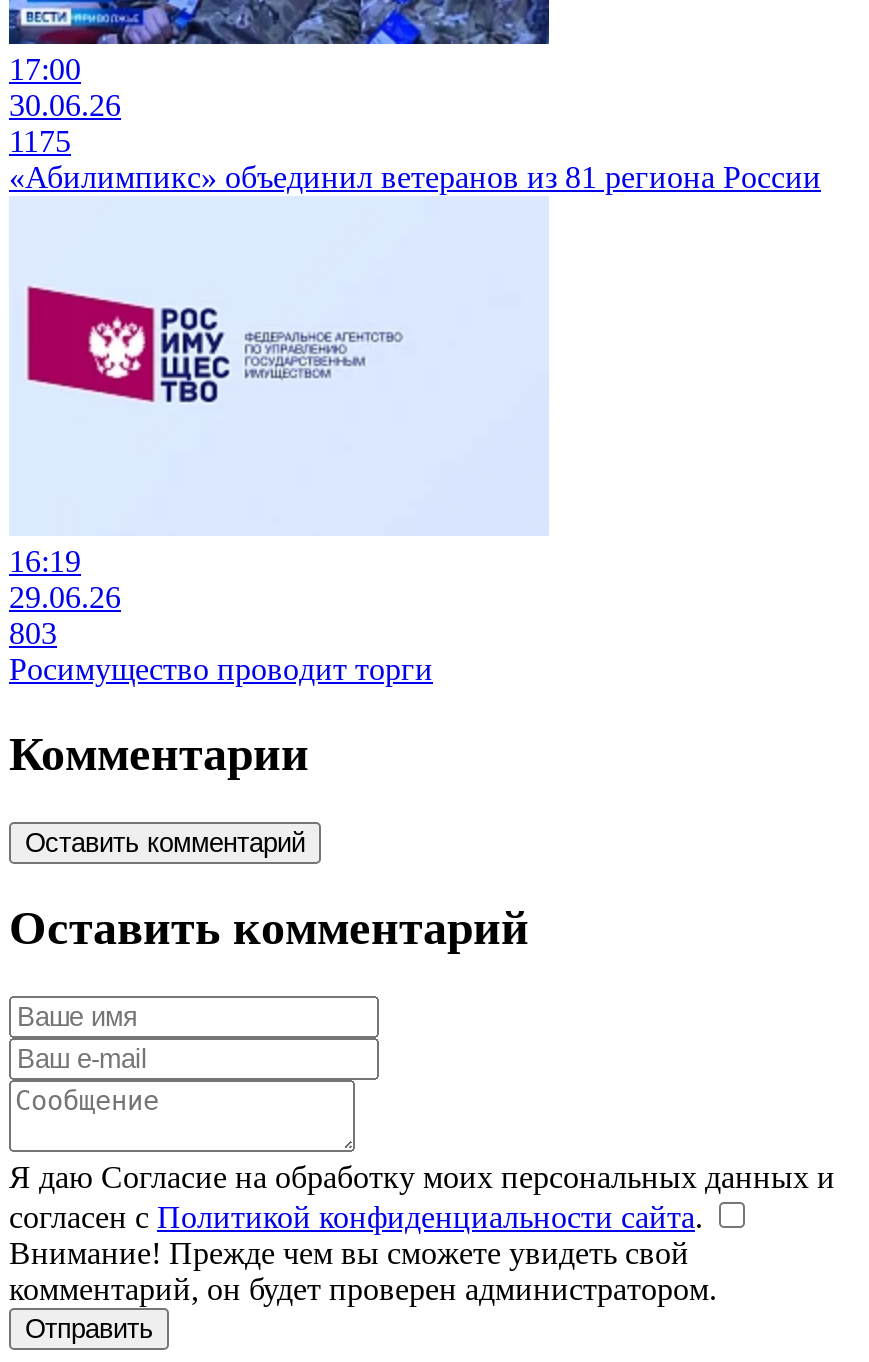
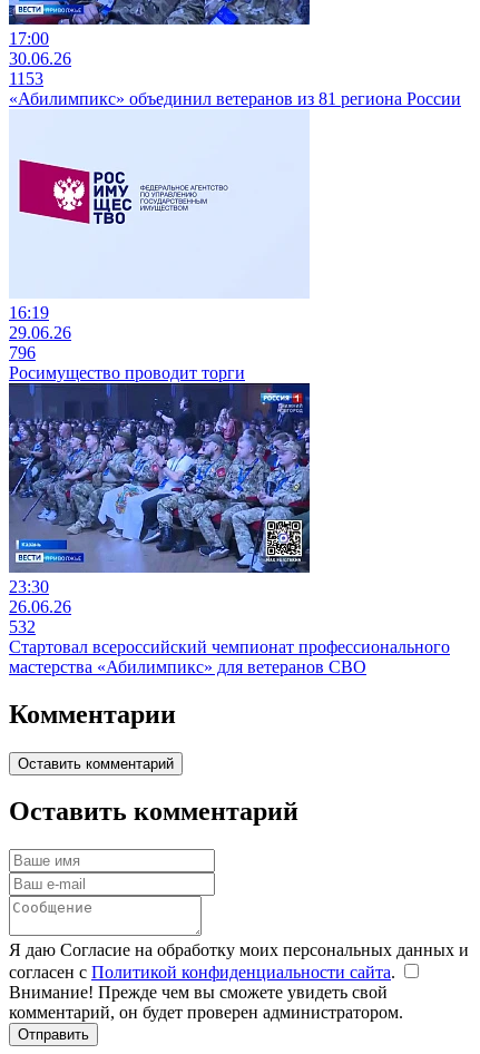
- 1175
+ 1153

- 803
+ 796

+ [image]
+ 23:30
+ 26.06.26
+ 532
+ Стартовал всероссийский чемпионат профессионального
+ мастерства «Абилимпикс» для ветеранов СВО
